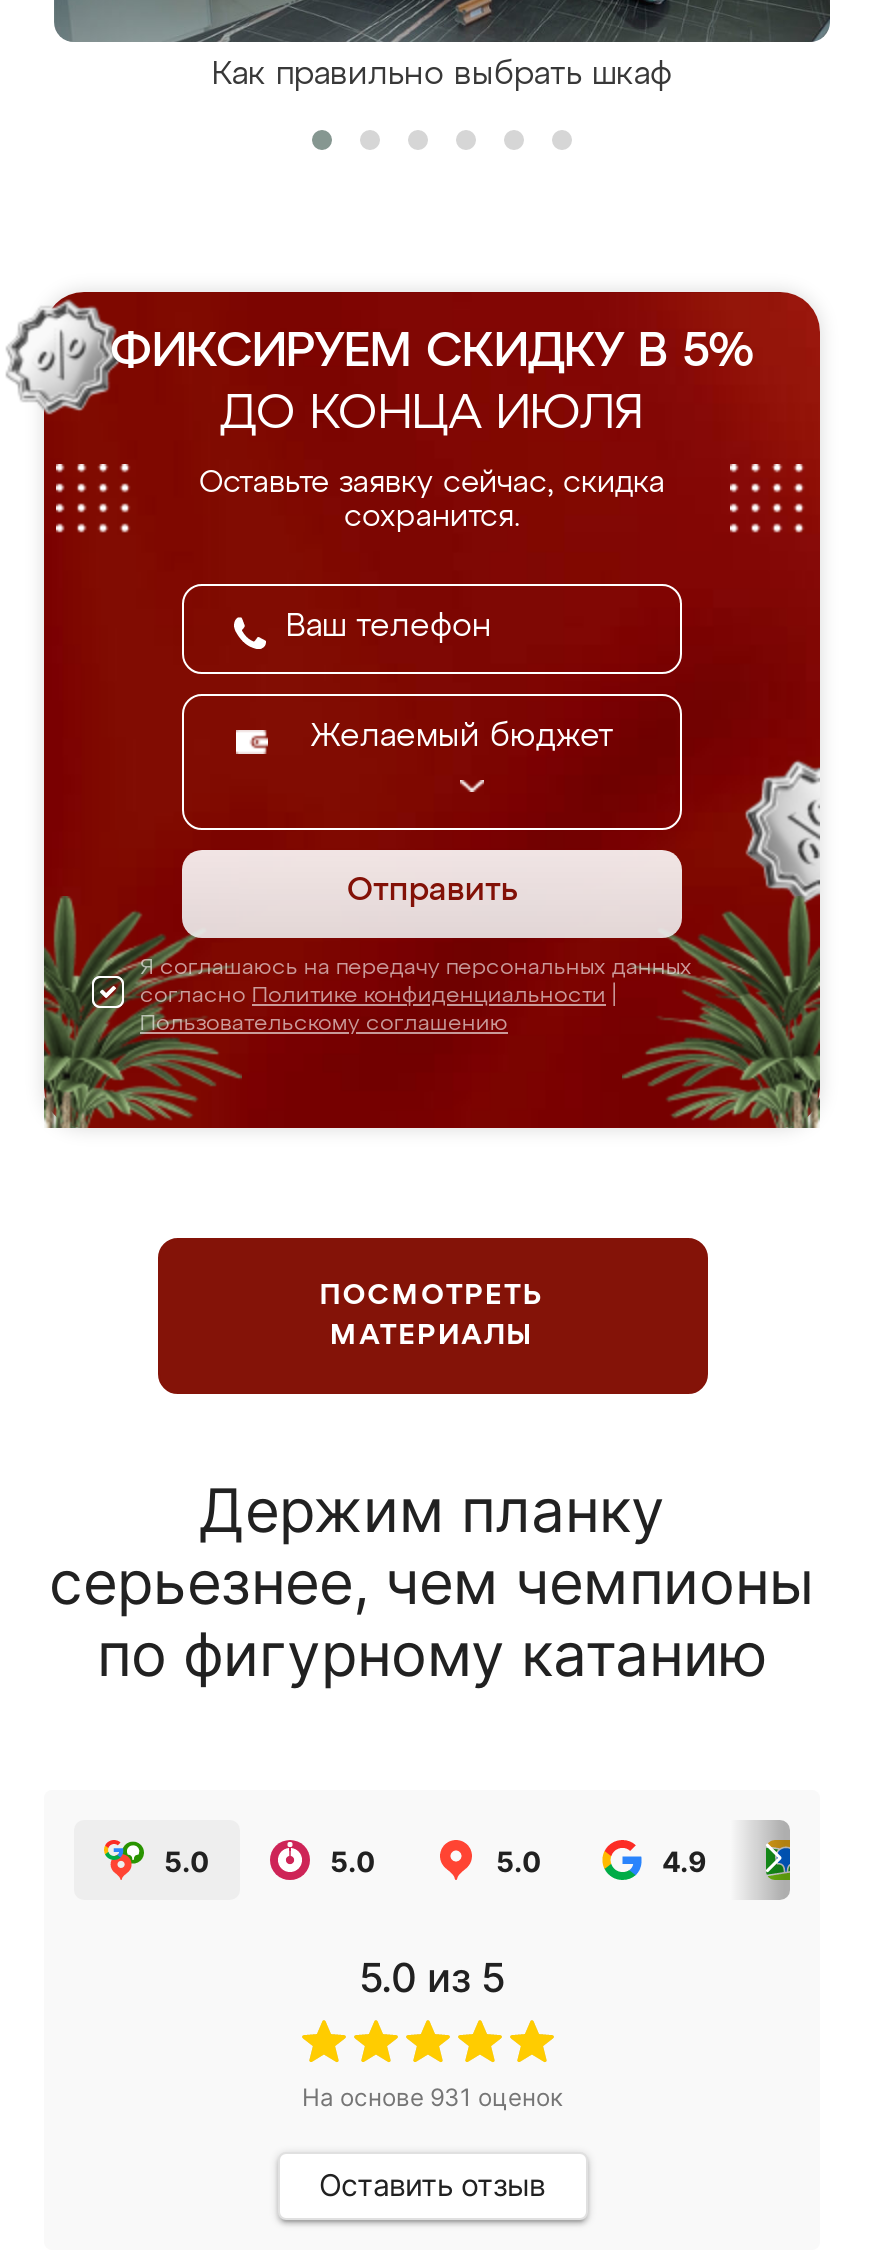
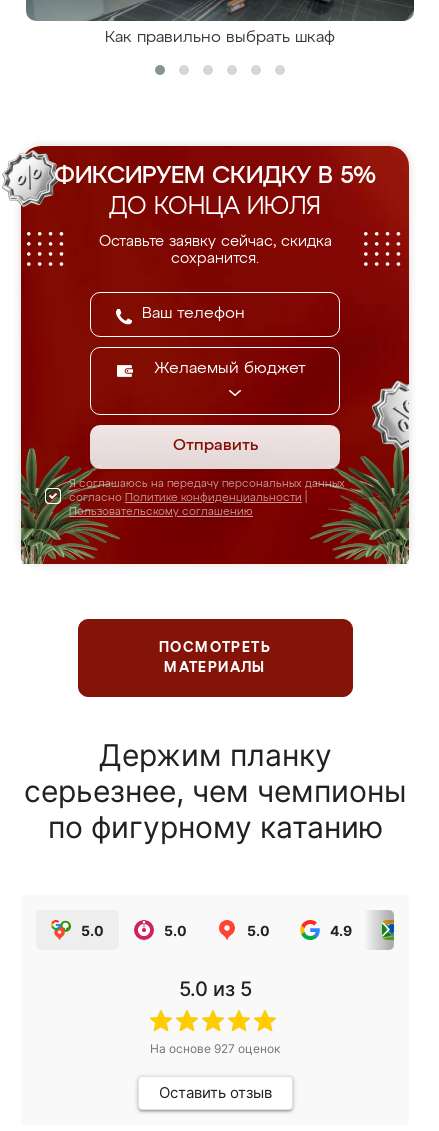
- На основе 931 оценок
+ На основе 927 оценок
